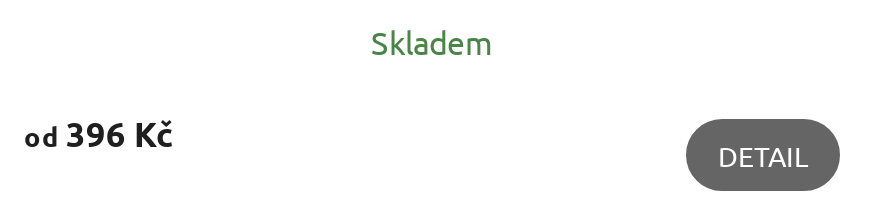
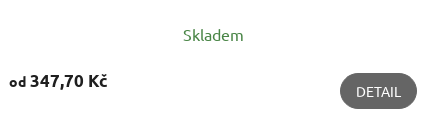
- od 396 Kč
+ od 347,70 Kč
